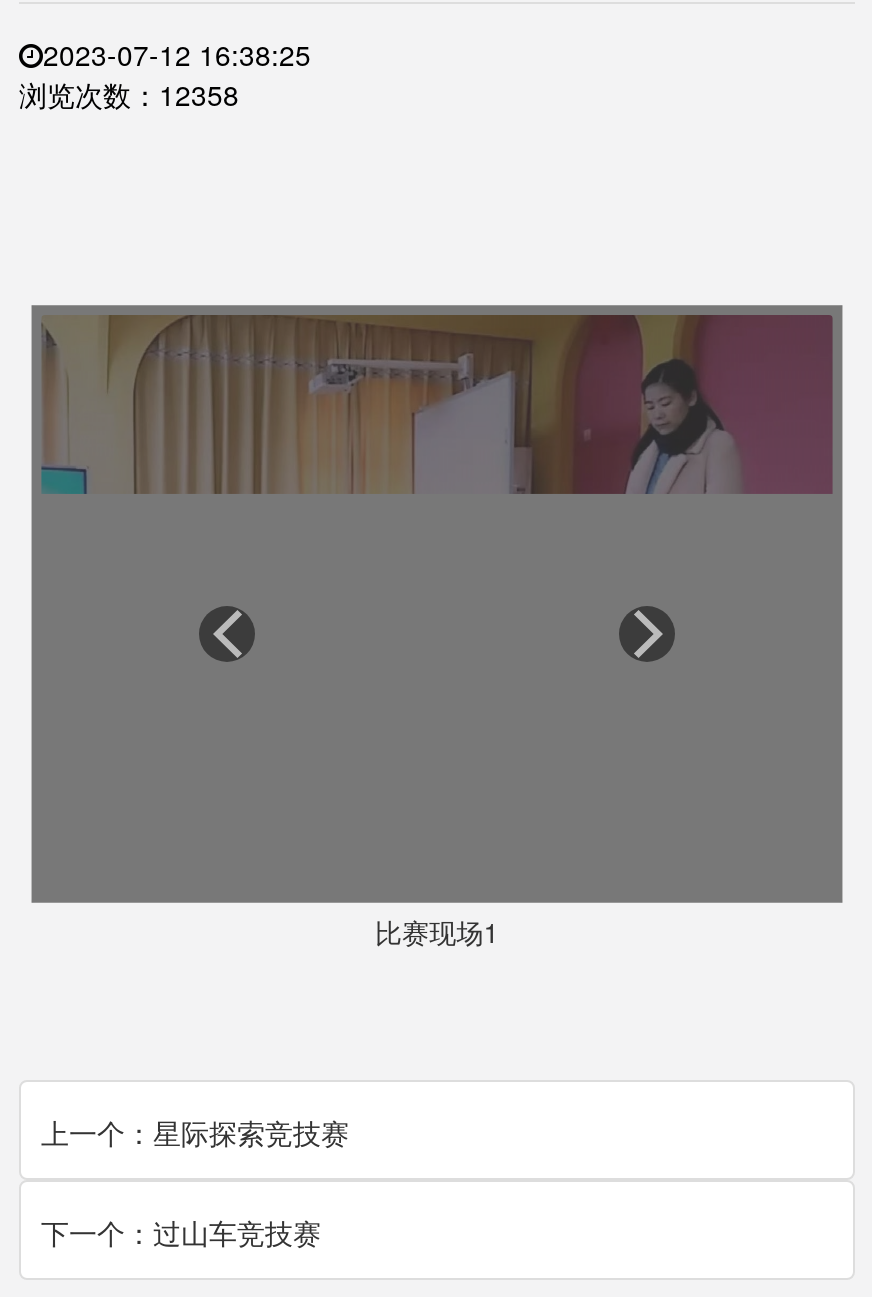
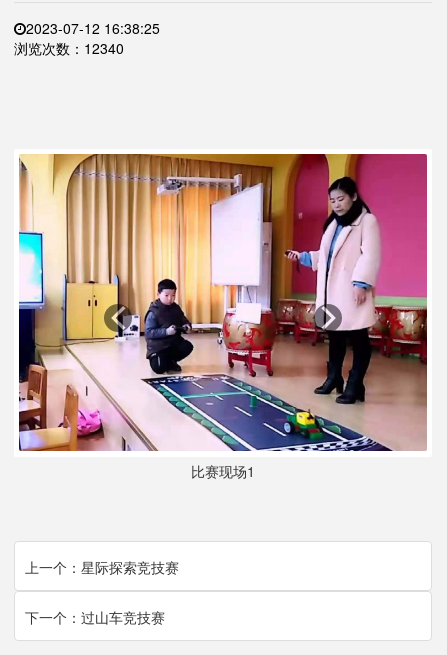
- 浏览次数：12358
+ 浏览次数：12340

- [image]
+ [image]
